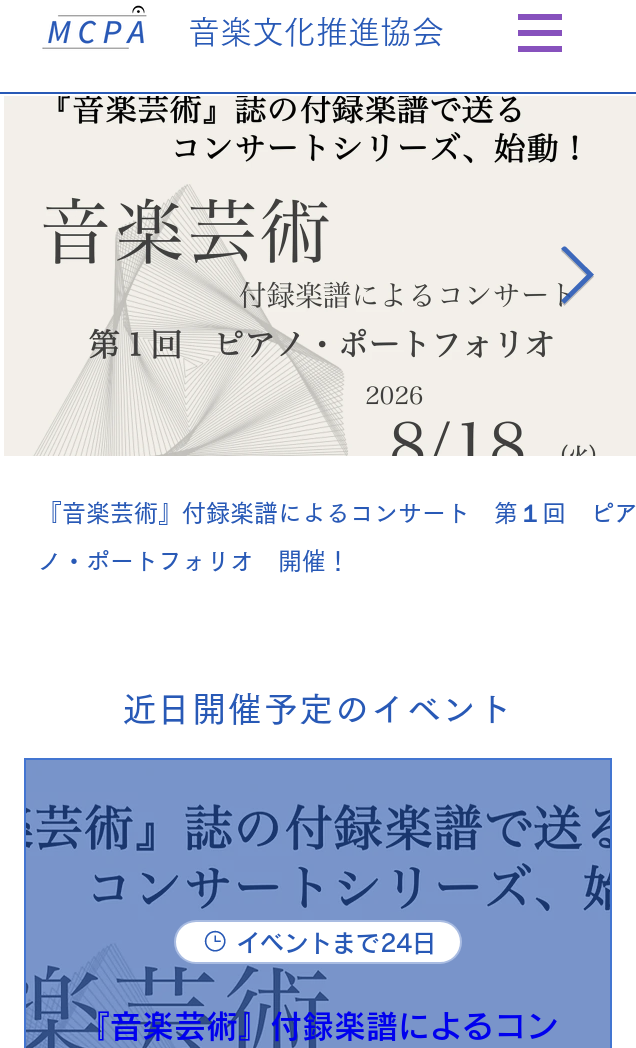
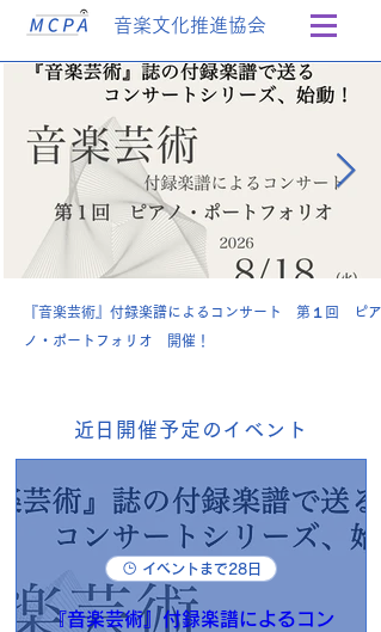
- イベントまで24日
+ イベントまで28日
